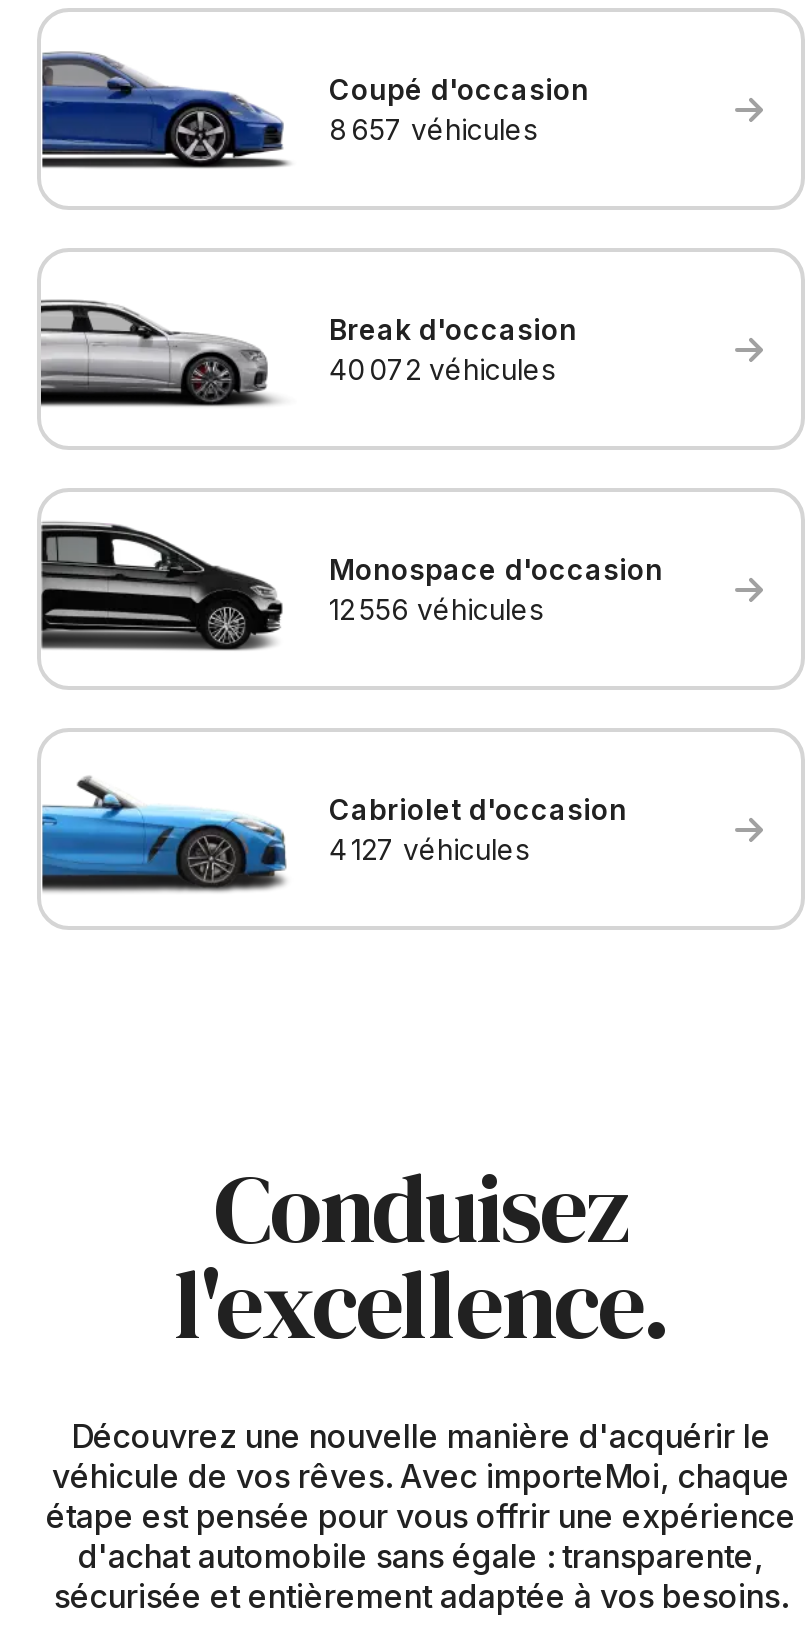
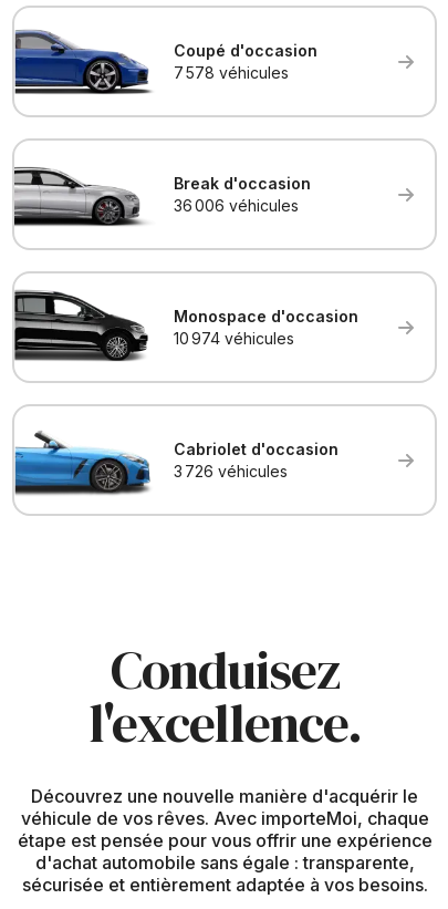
- 8 657 véhicules
+ 7 578 véhicules

- 40 072 véhicules
+ 36 006 véhicules

- 12 556 véhicules
+ 10 974 véhicules

- 4 127 véhicules
+ 3 726 véhicules
